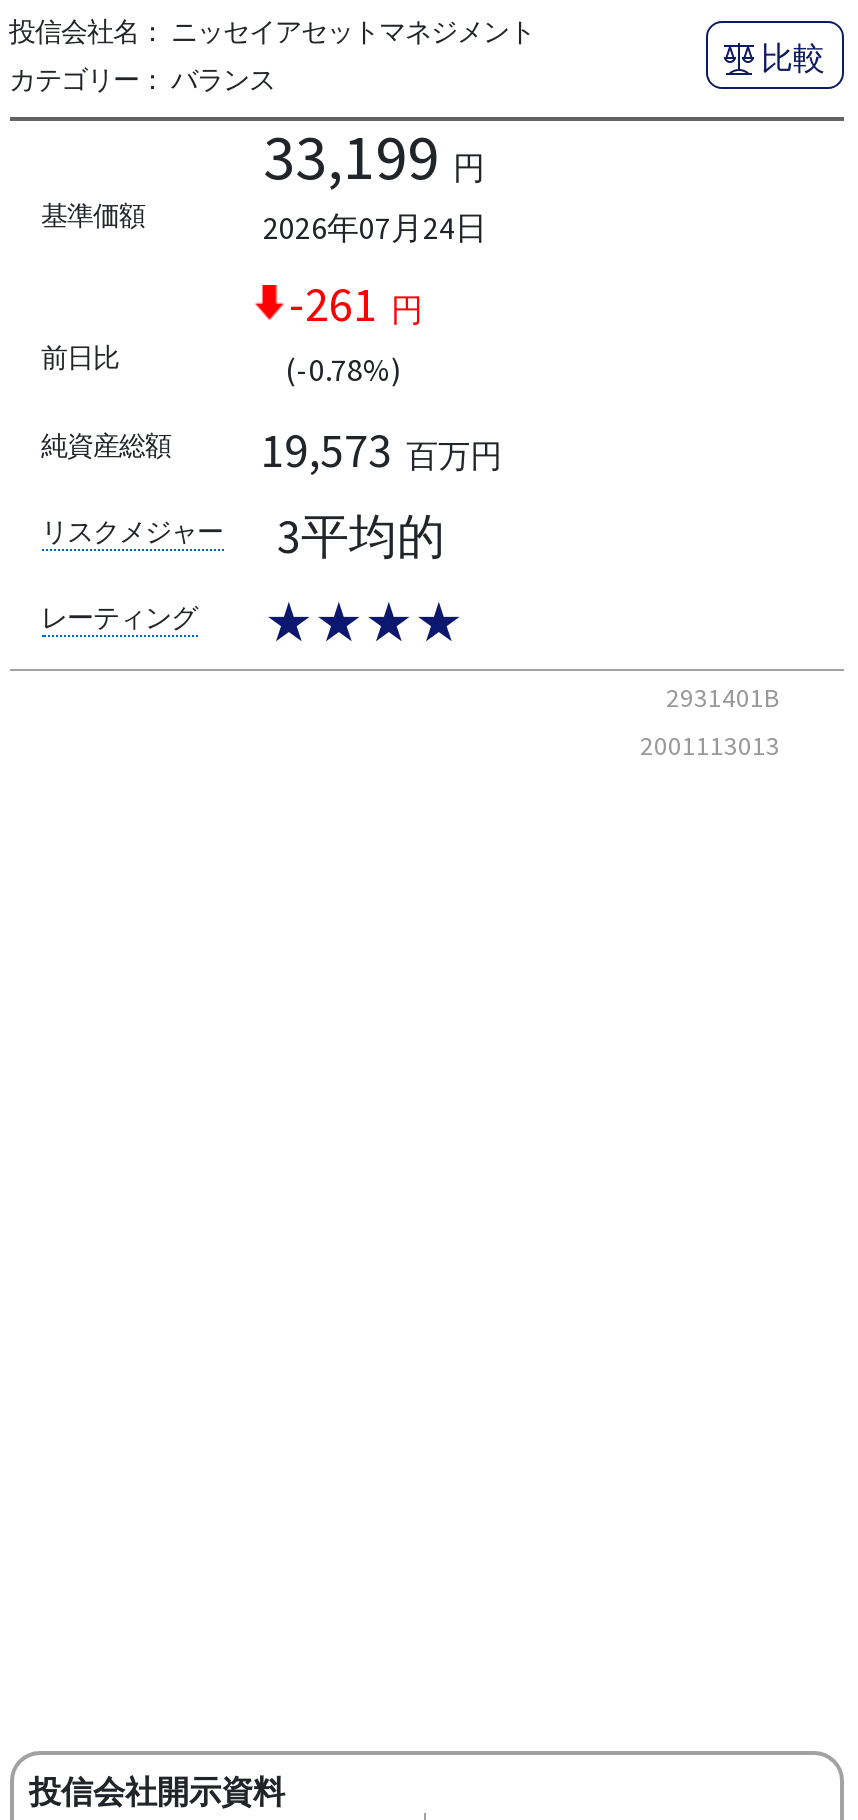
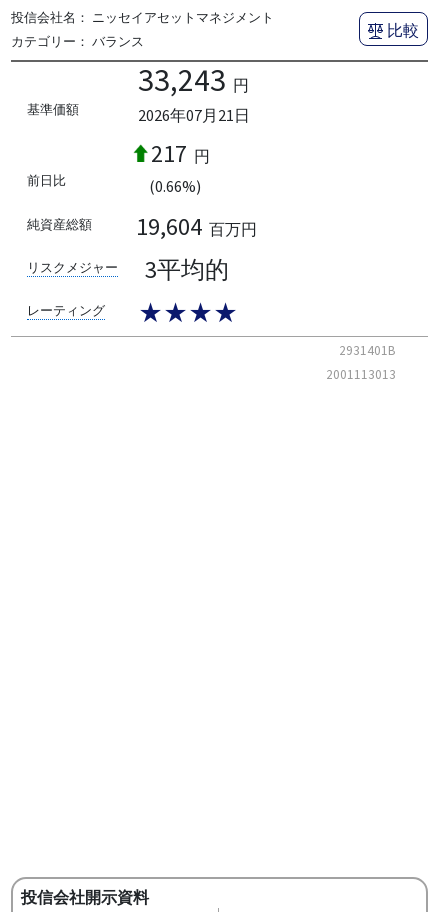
- 33,199 円
+ 33,243 円

- 2026年07月24日
+ 2026年07月21日

- -261 円
+ 217 円

- (-0.78%)
+ (0.66%)

- 19,573 百万円
+ 19,604 百万円
